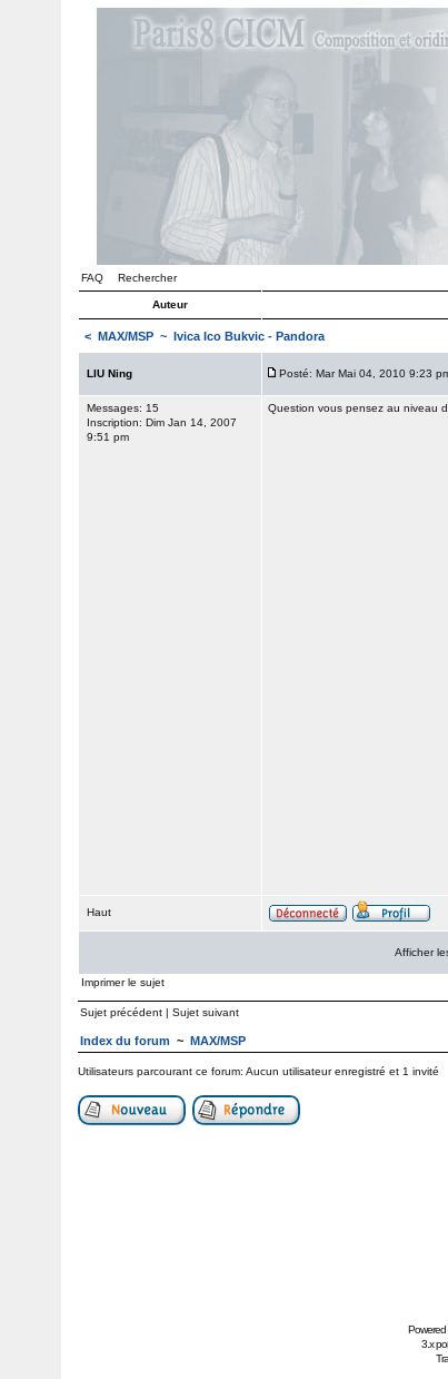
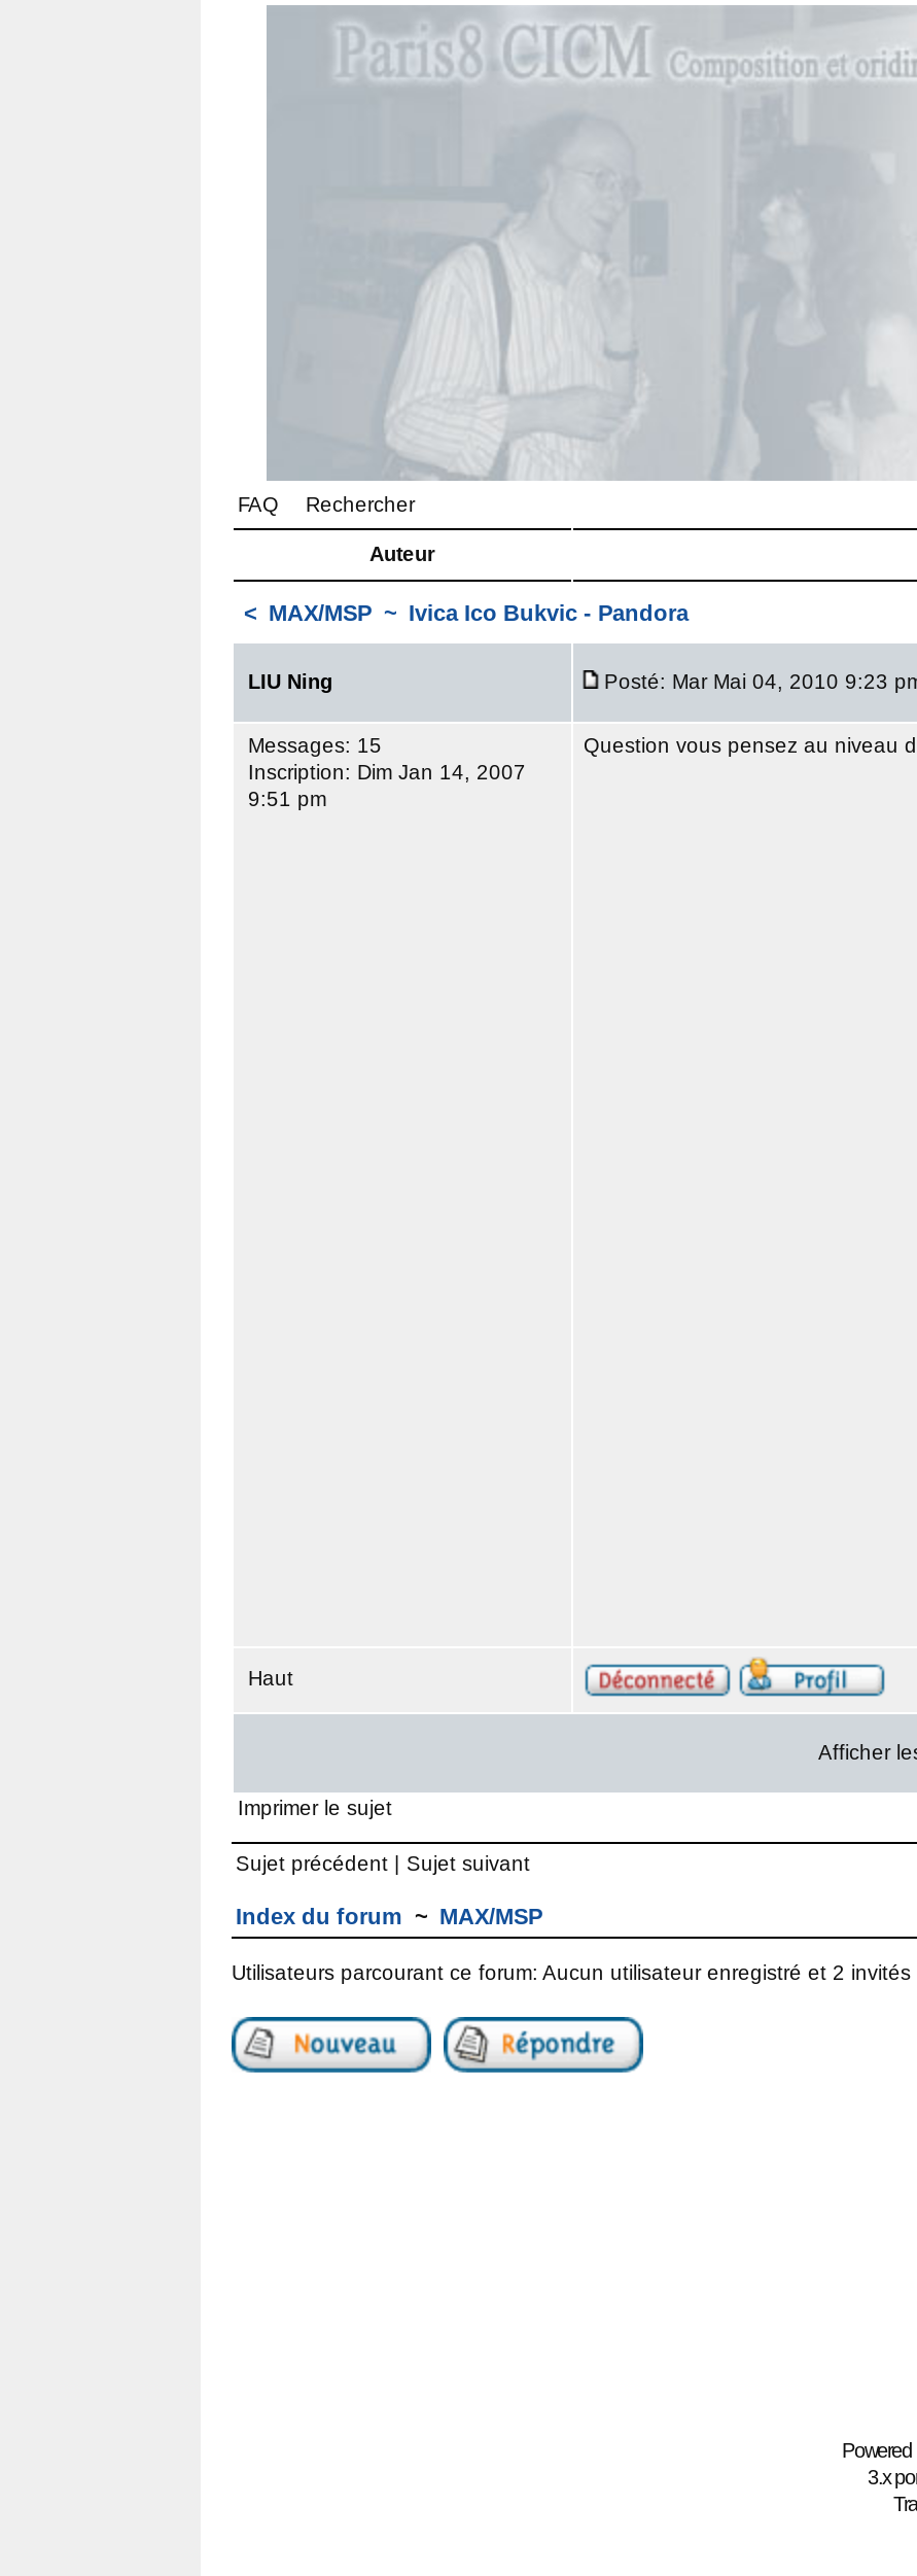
- Utilisateurs parcourant ce forum: Aucun utilisateur enregistré et 1 invité
+ Utilisateurs parcourant ce forum: Aucun utilisateur enregistré et 2 invités
